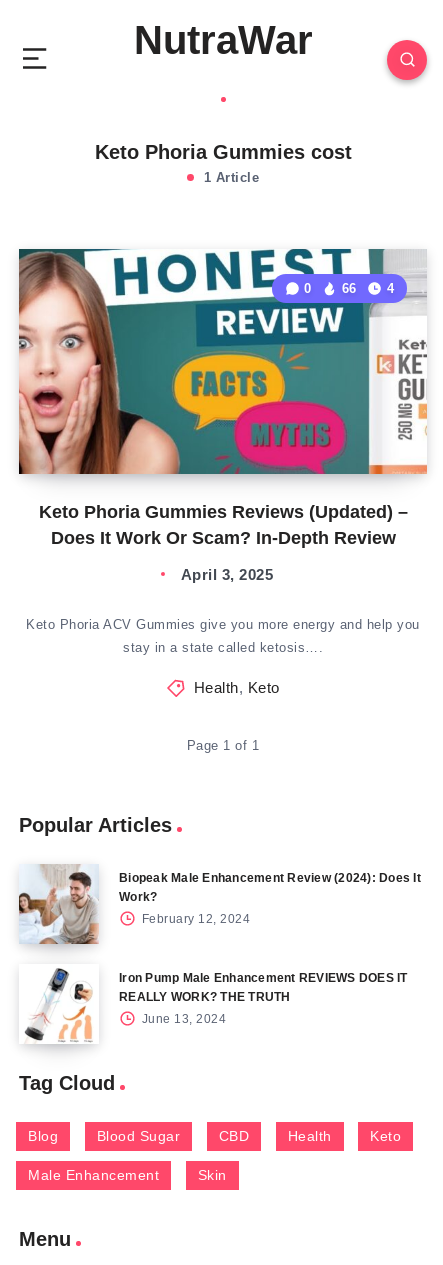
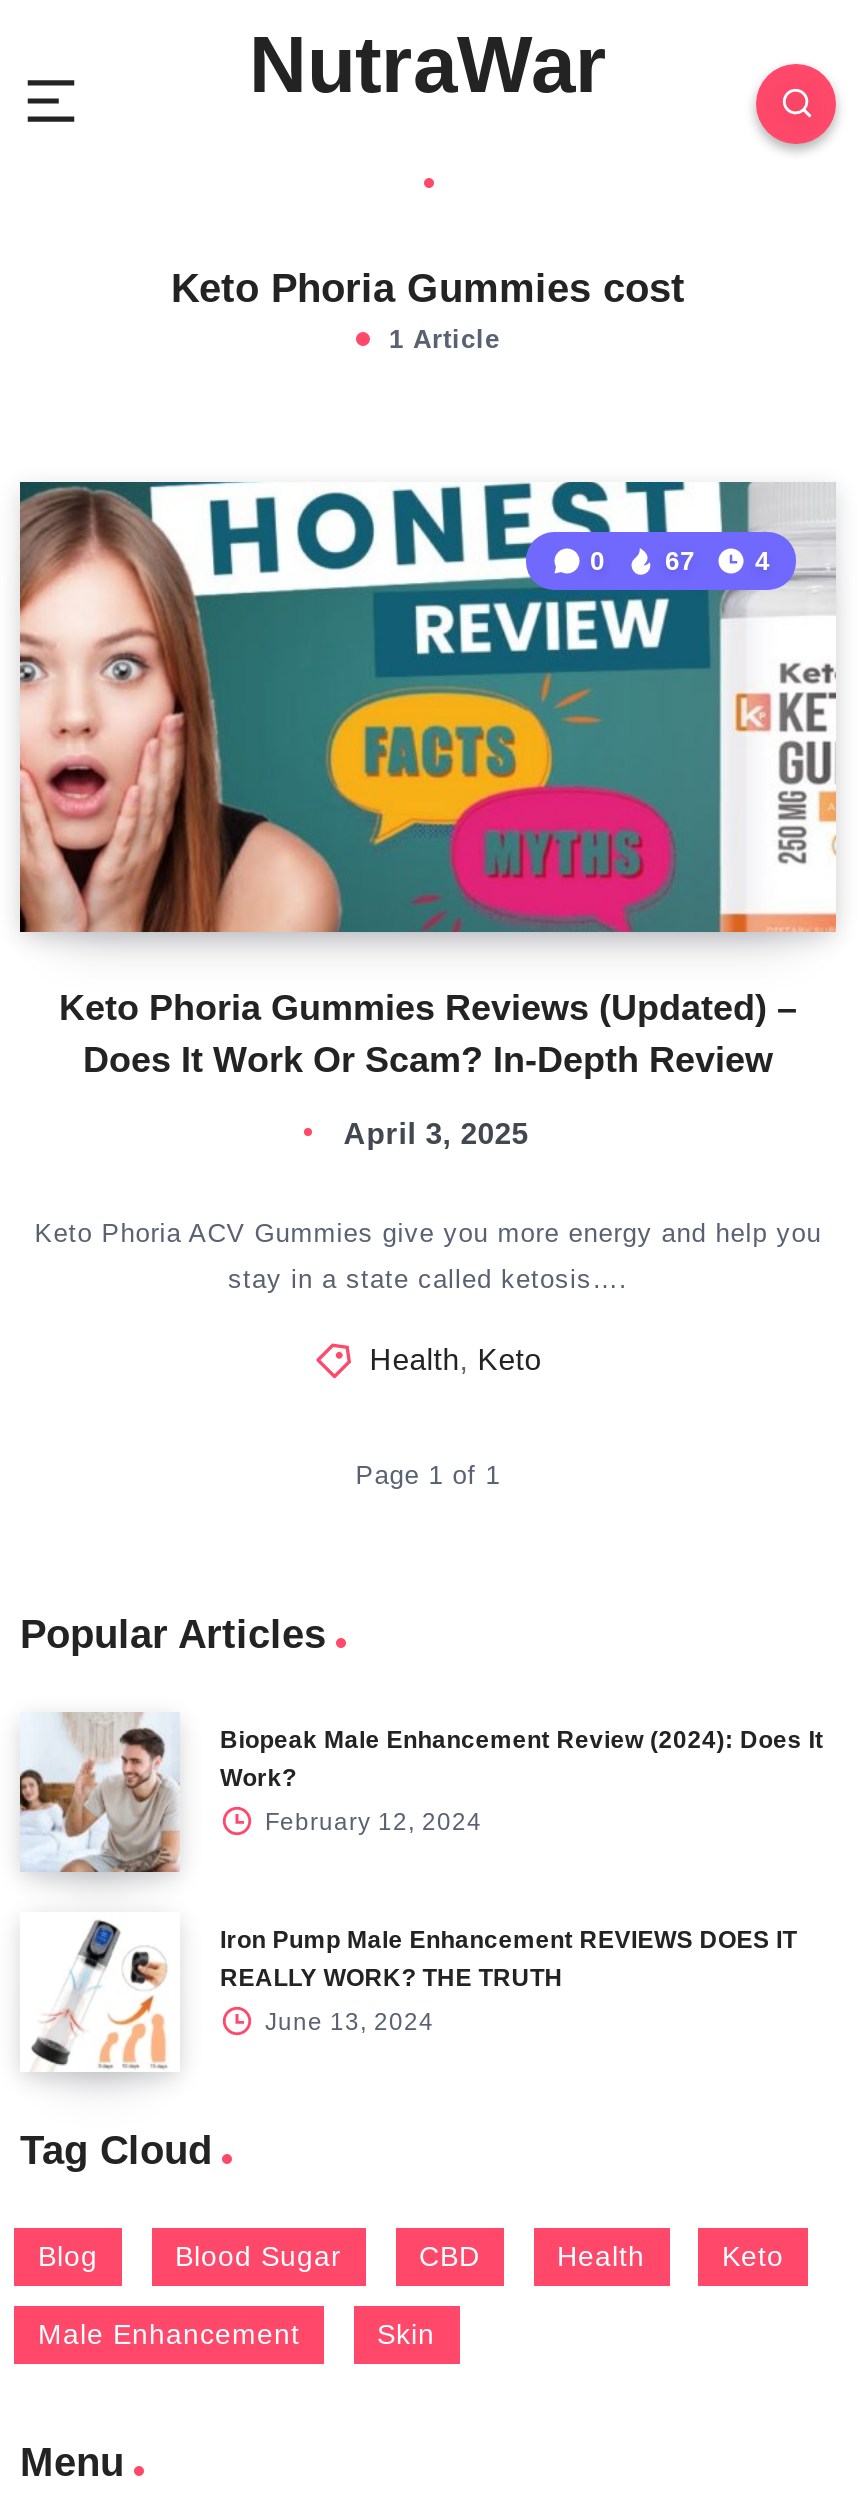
- 0 66 4
+ 0 67 4
